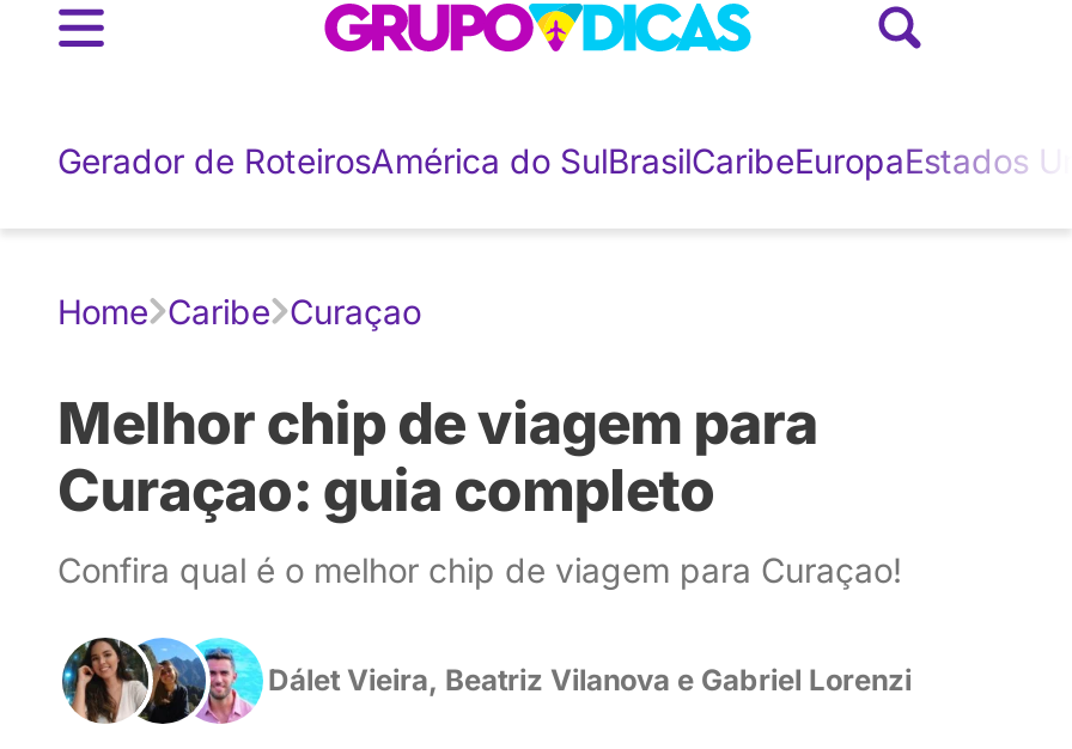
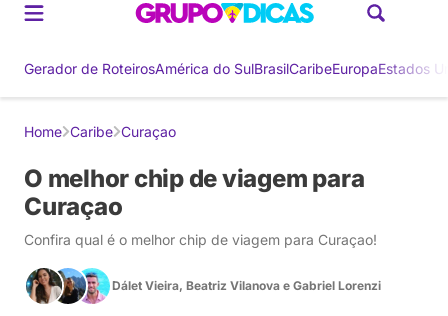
- Melhor chip de viagem para
- Curaçao: guia completo
+ O melhor chip de viagem para
+ Curaçao
